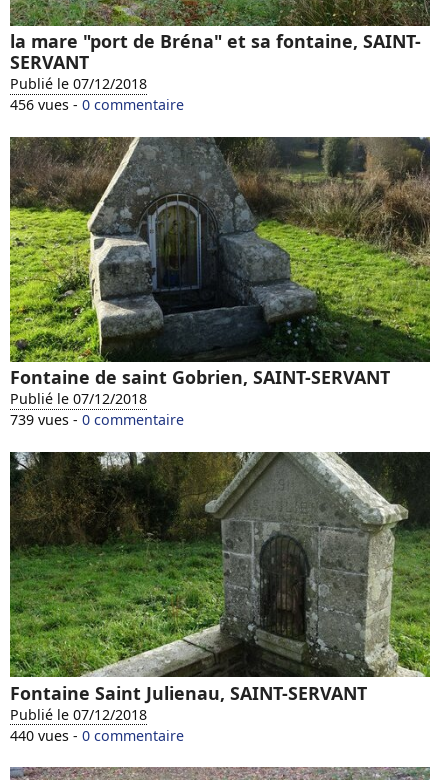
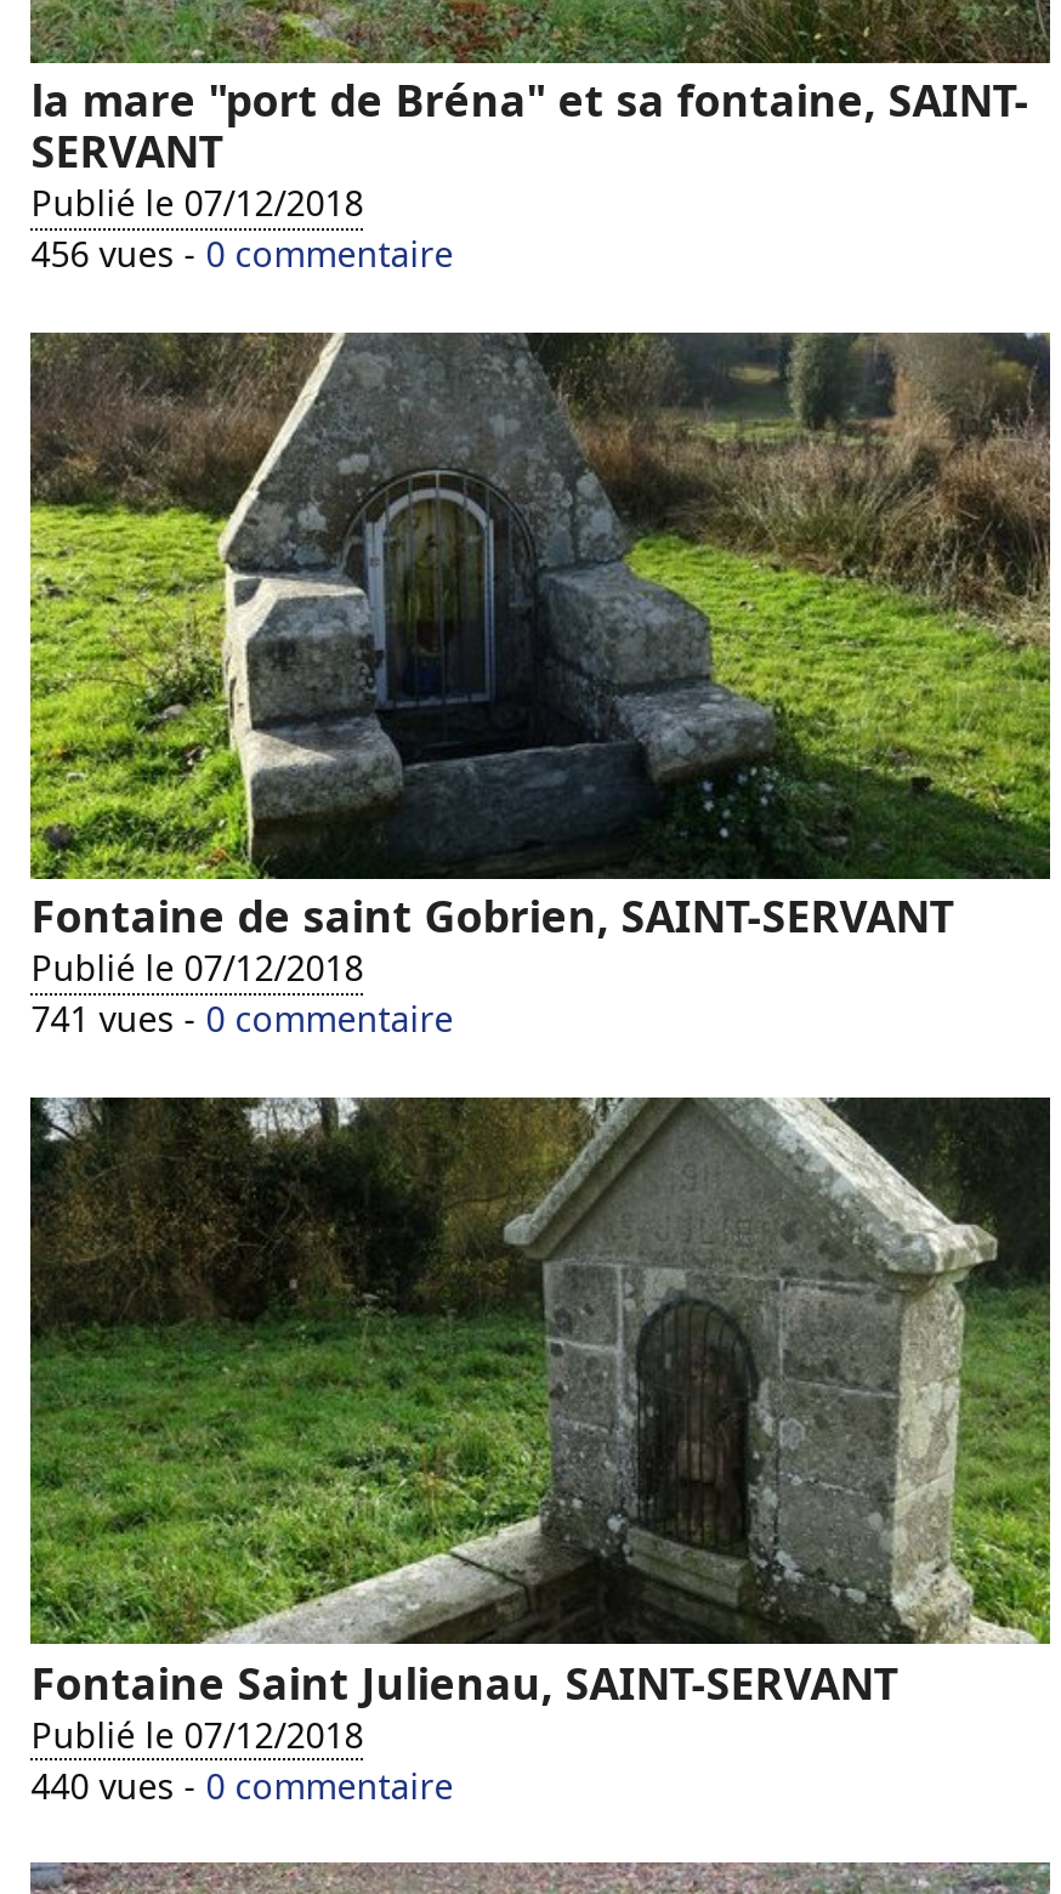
- 739 vues -0 commentaire
+ 741 vues -0 commentaire
